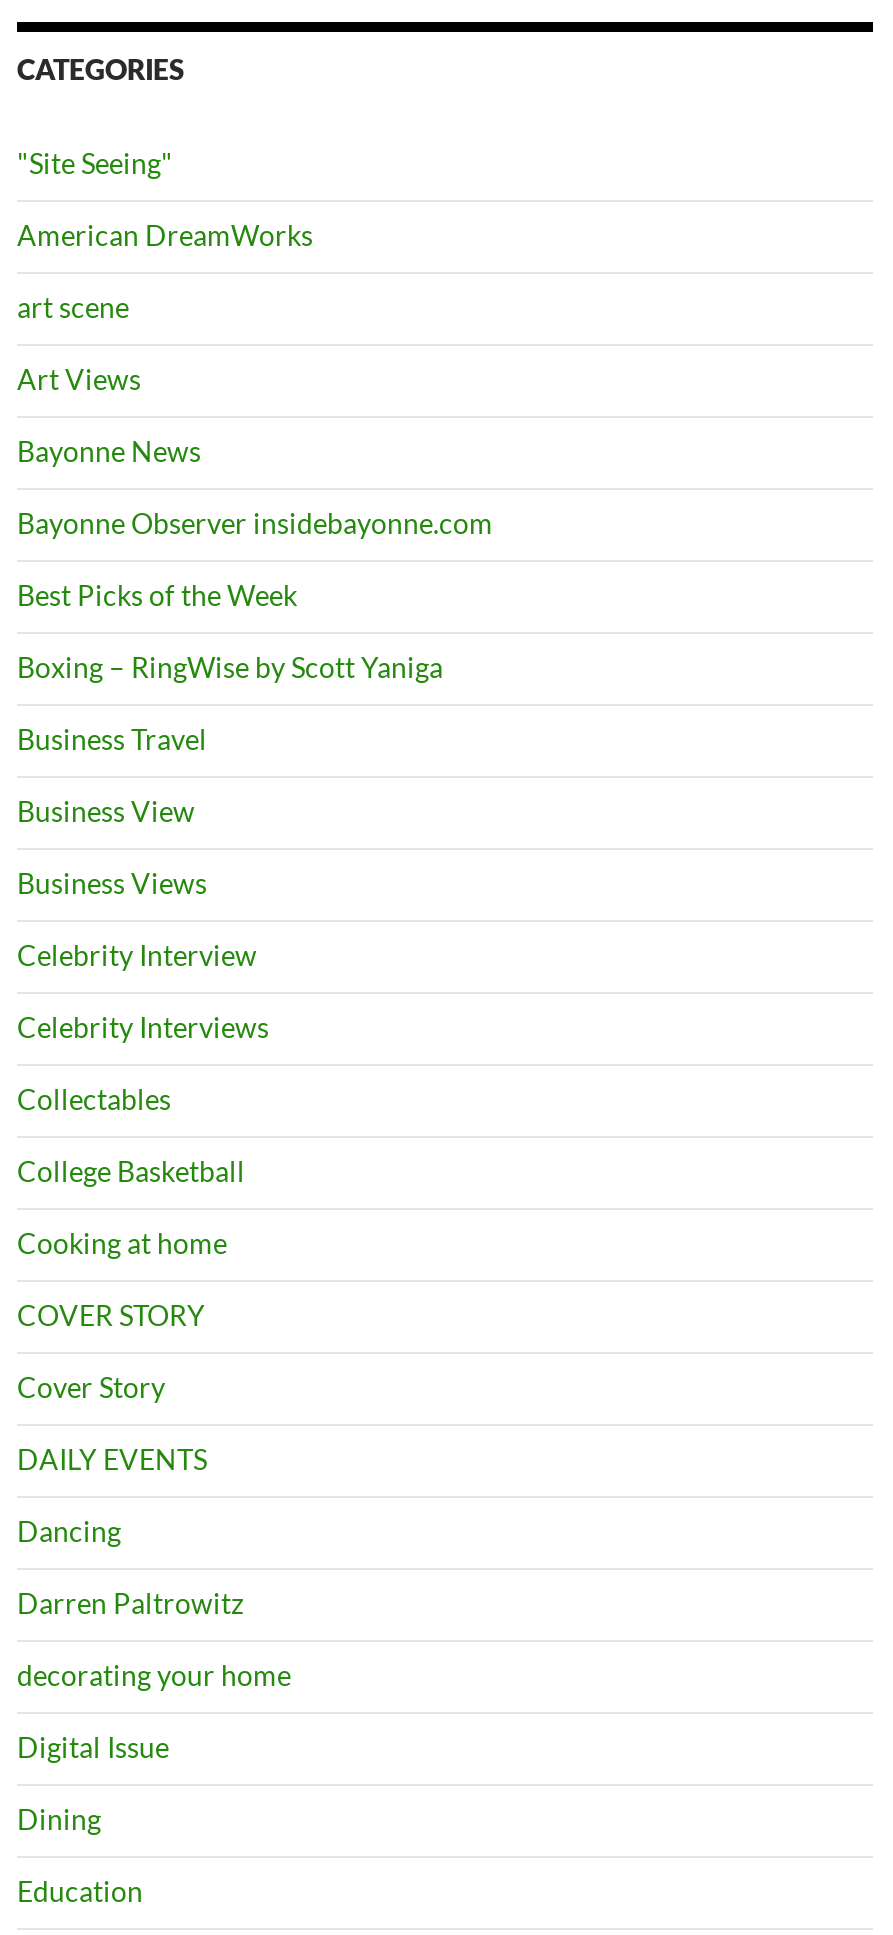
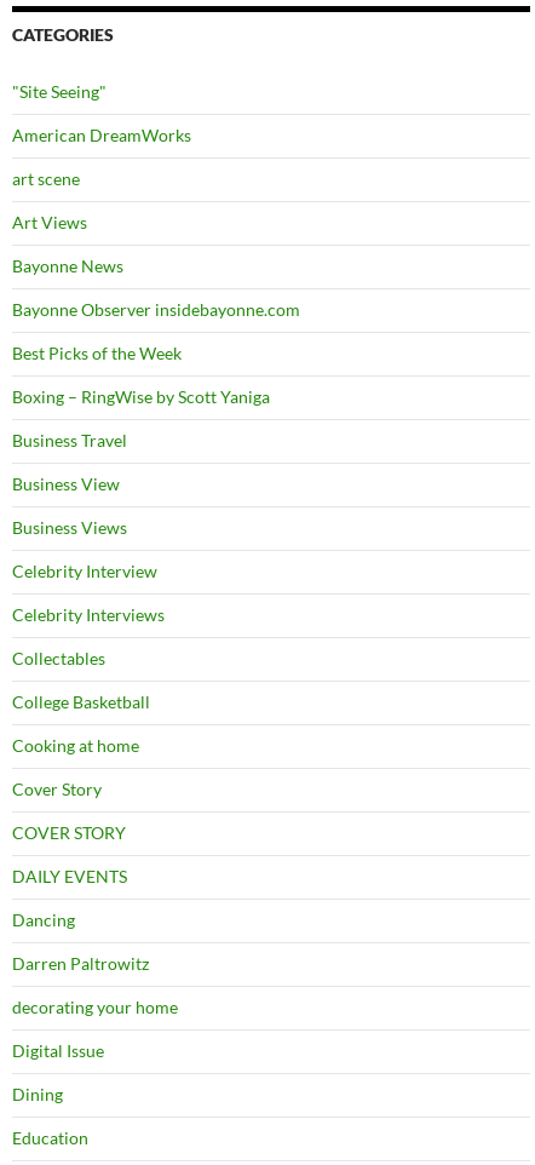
moved down: COVER STORY

moved up: Cover Story
